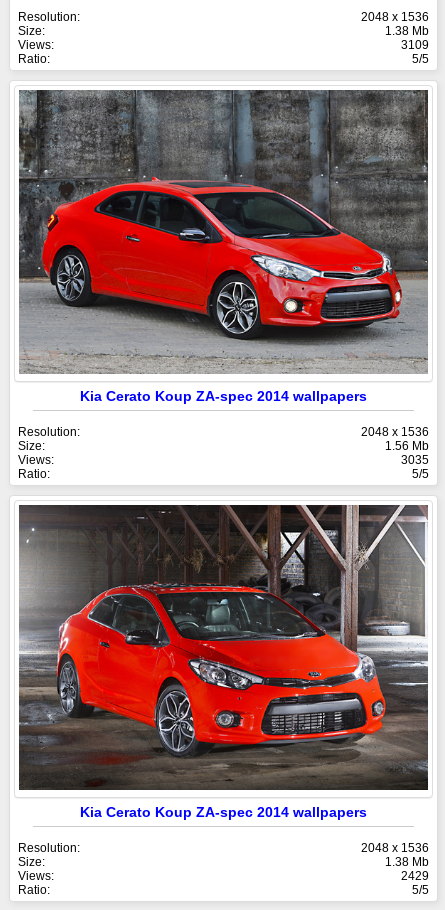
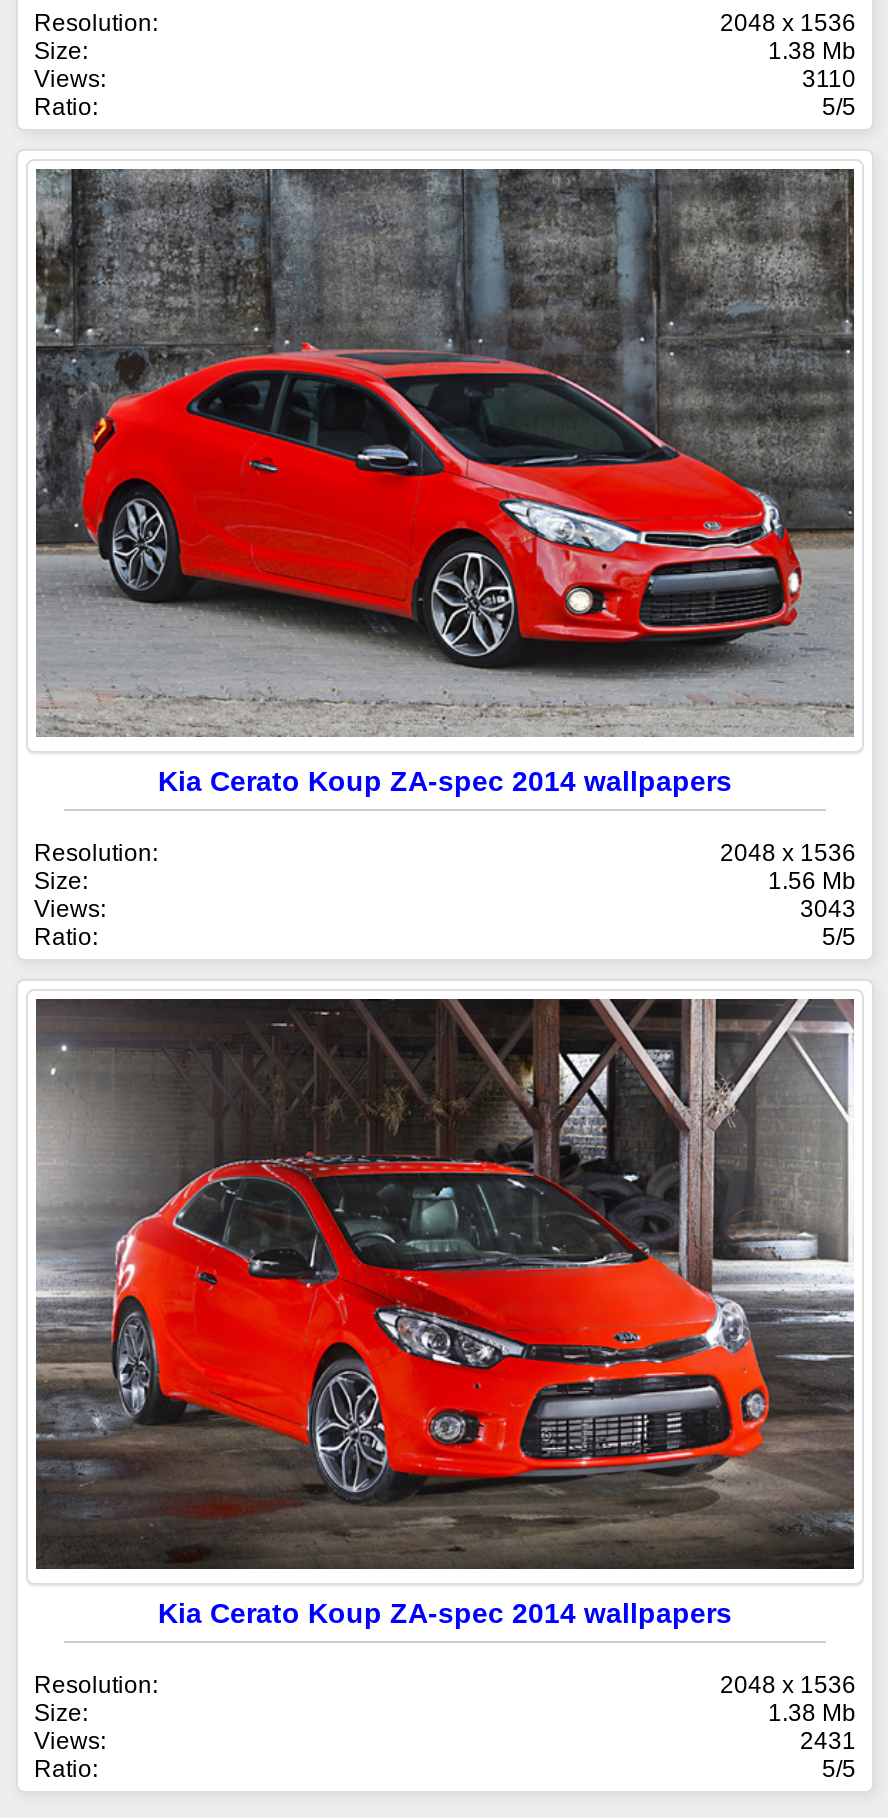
- 3109
+ 3110

- 3035
+ 3043

- 2429
+ 2431
